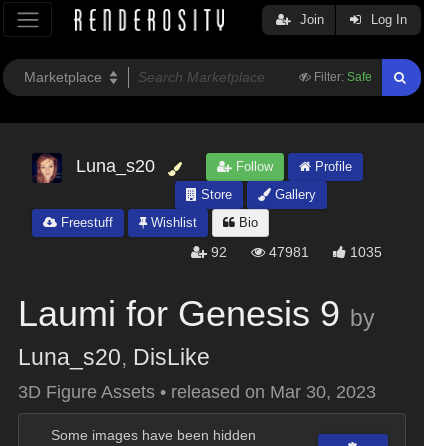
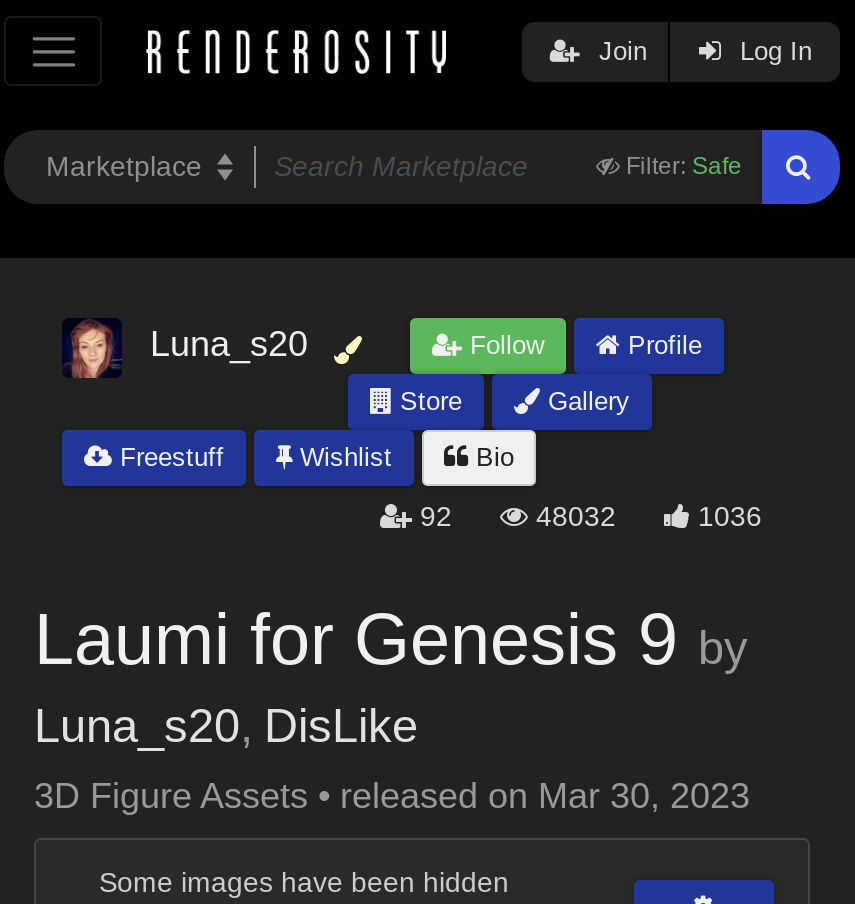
- 47981
+ 48032

- 1035
+ 1036
